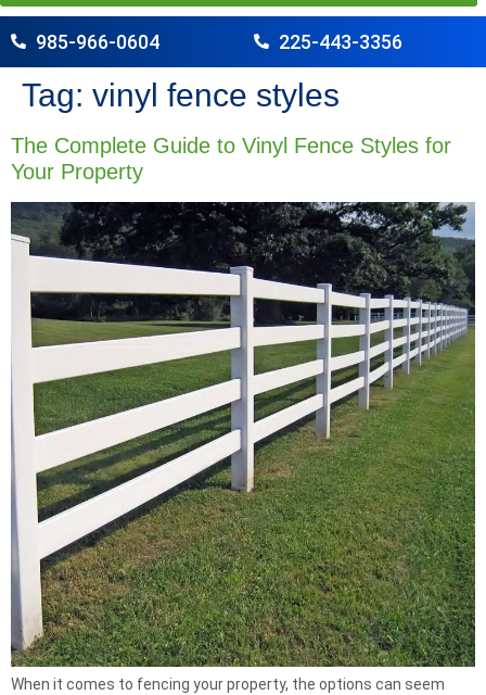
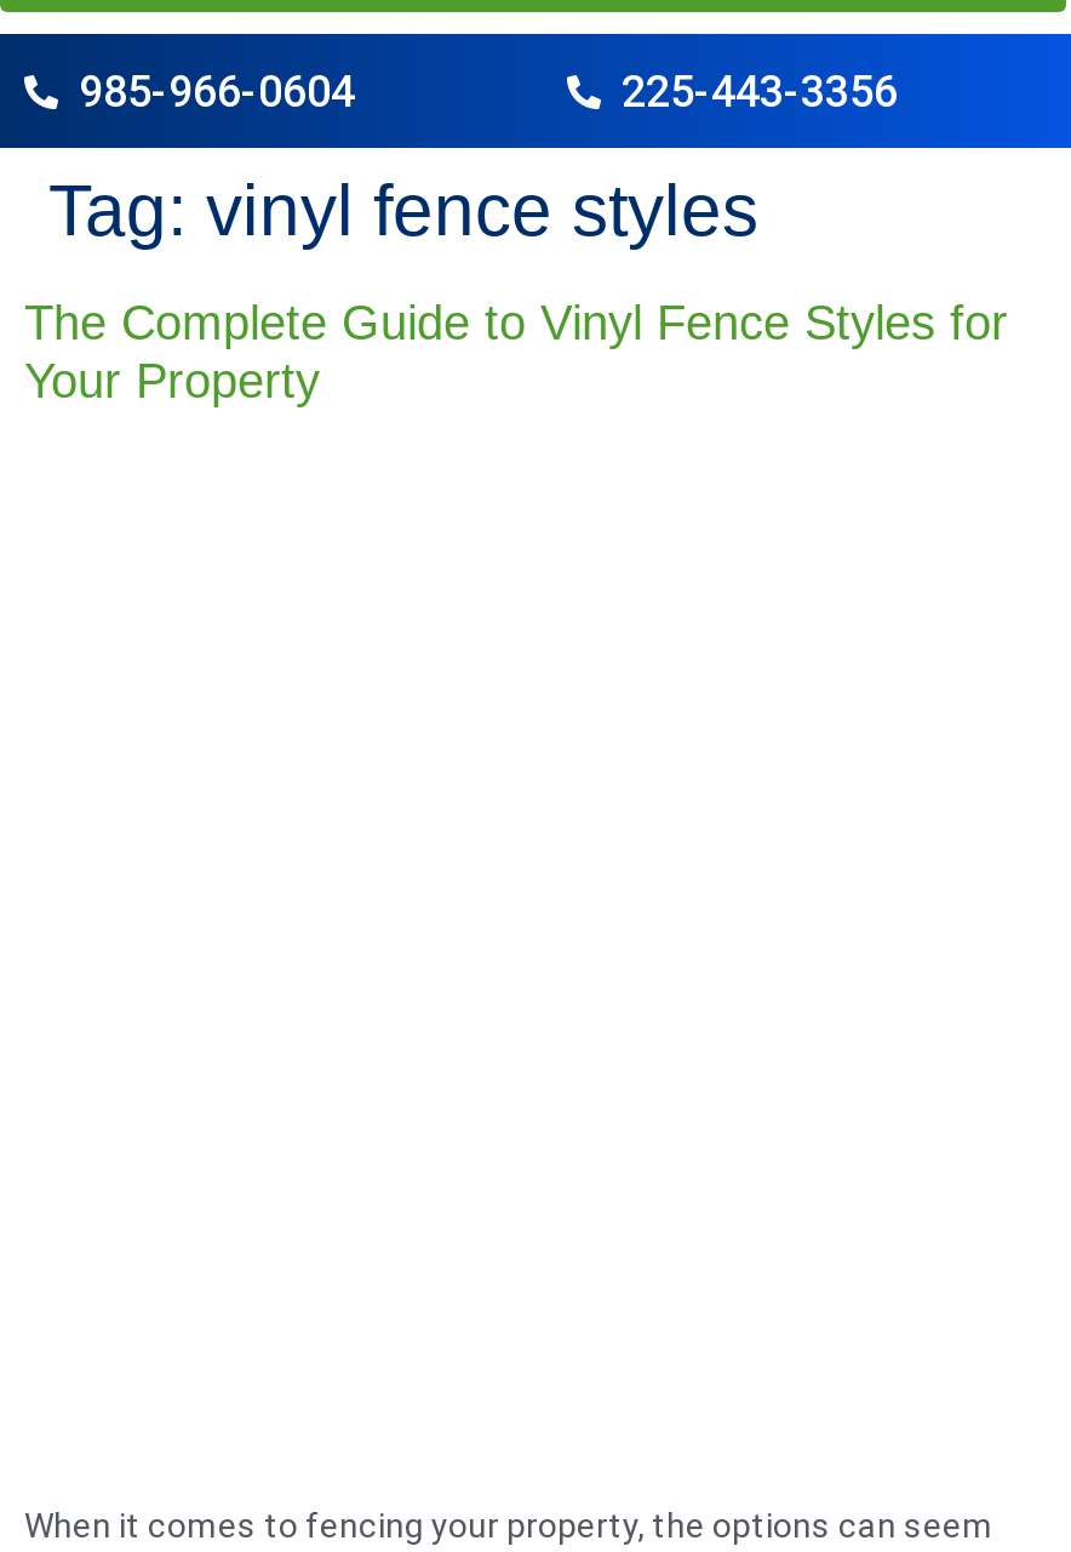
- [image]
